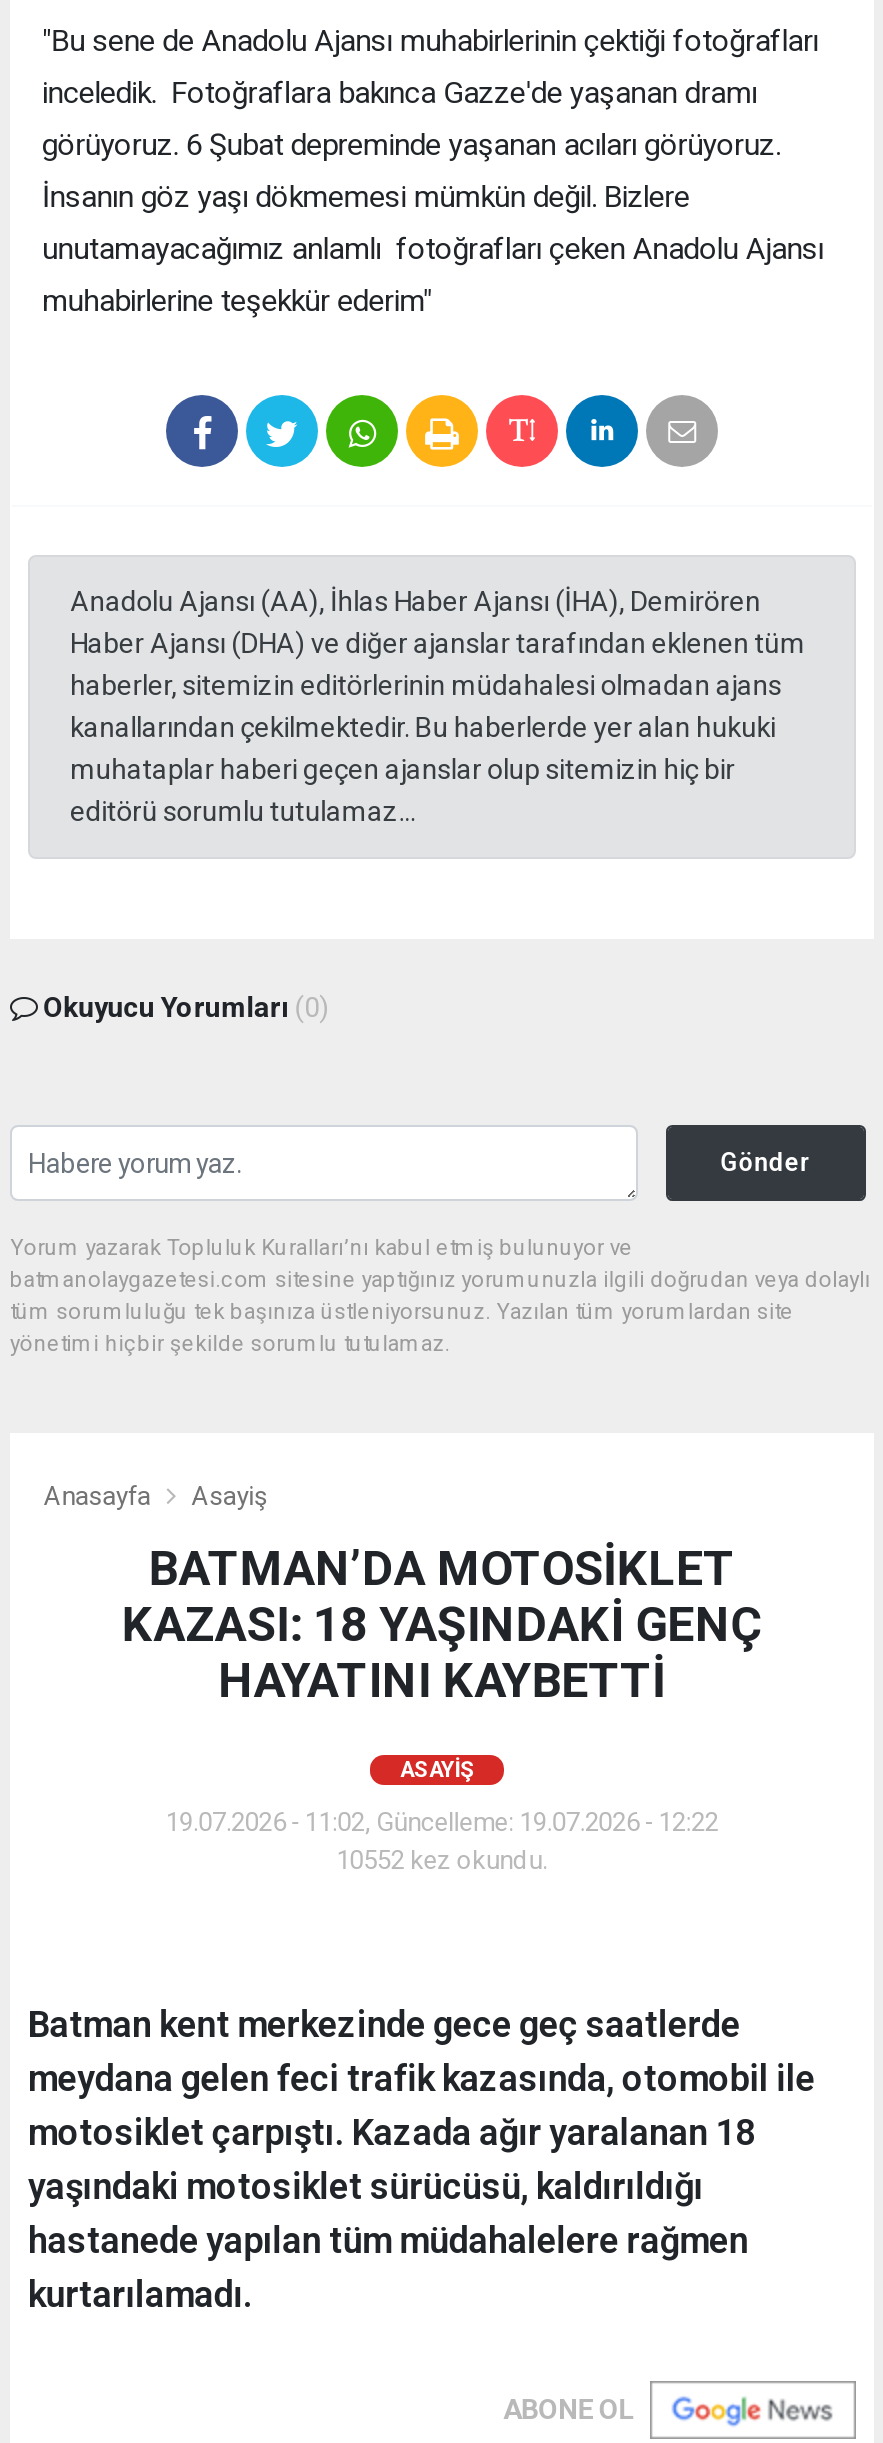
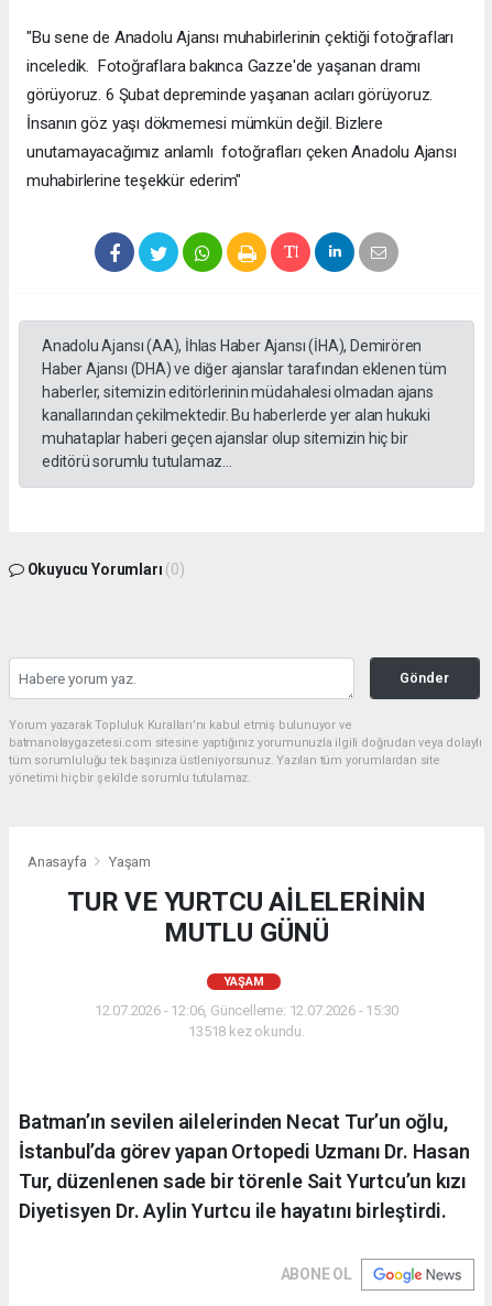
moved down: Gönder | Yorum yazarak Topluluk Kuralları’nı kabul etmiş bulunuyor ve | batmanolaygazetesi.com sitesine yaptığınız yorumunuzla ilgili doğrudan veya dolaylı | tüm sorumluluğu tek başınıza üstleniyorsunuz. Yazılan tüm yorumlardan site | yönetimi hiçbir şekilde sorumlu tutulamaz. | Anasayfa

- Asayiş
+ Yaşam

- BATMAN’DA MOTOSİKLET
- KAZASI: 18 YAŞINDAKİ GENÇ
- HAYATINI KAYBETTİ
+ TUR VE YURTCU AİLELERİNİN
+ MUTLU GÜNÜ

- ASAYIŞ
+ YAŞAM

- 19.07.2026 - 11:02, Güncelleme: 19.07.2026 - 12:22
- 10552 kez okundu.
+ 12.07.2026 - 12:06, Güncelleme: 12.07.2026 - 15:30
+ 13518 kez okundu.

- Batman kent merkezinde gece geç saatlerde
- meydana gelen feci trafik kazasında, otomobil ile
- motosiklet çarpıştı. Kazada ağır yaralanan 18
- yaşındaki motosiklet sürücüsü, kaldırıldığı
- hastanede yapılan tüm müdahalelere rağmen
- kurtarılamadı.
+ Batman’ın sevilen ailelerinden Necat Tur’un oğlu,
+ İstanbul’da görev yapan Ortopedi Uzmanı Dr. Hasan
+ Tur, düzenlenen sade bir törenle Sait Yurtcu’un kızı
+ Diyetisyen Dr. Aylin Yurtcu ile hayatını birleştirdi.
